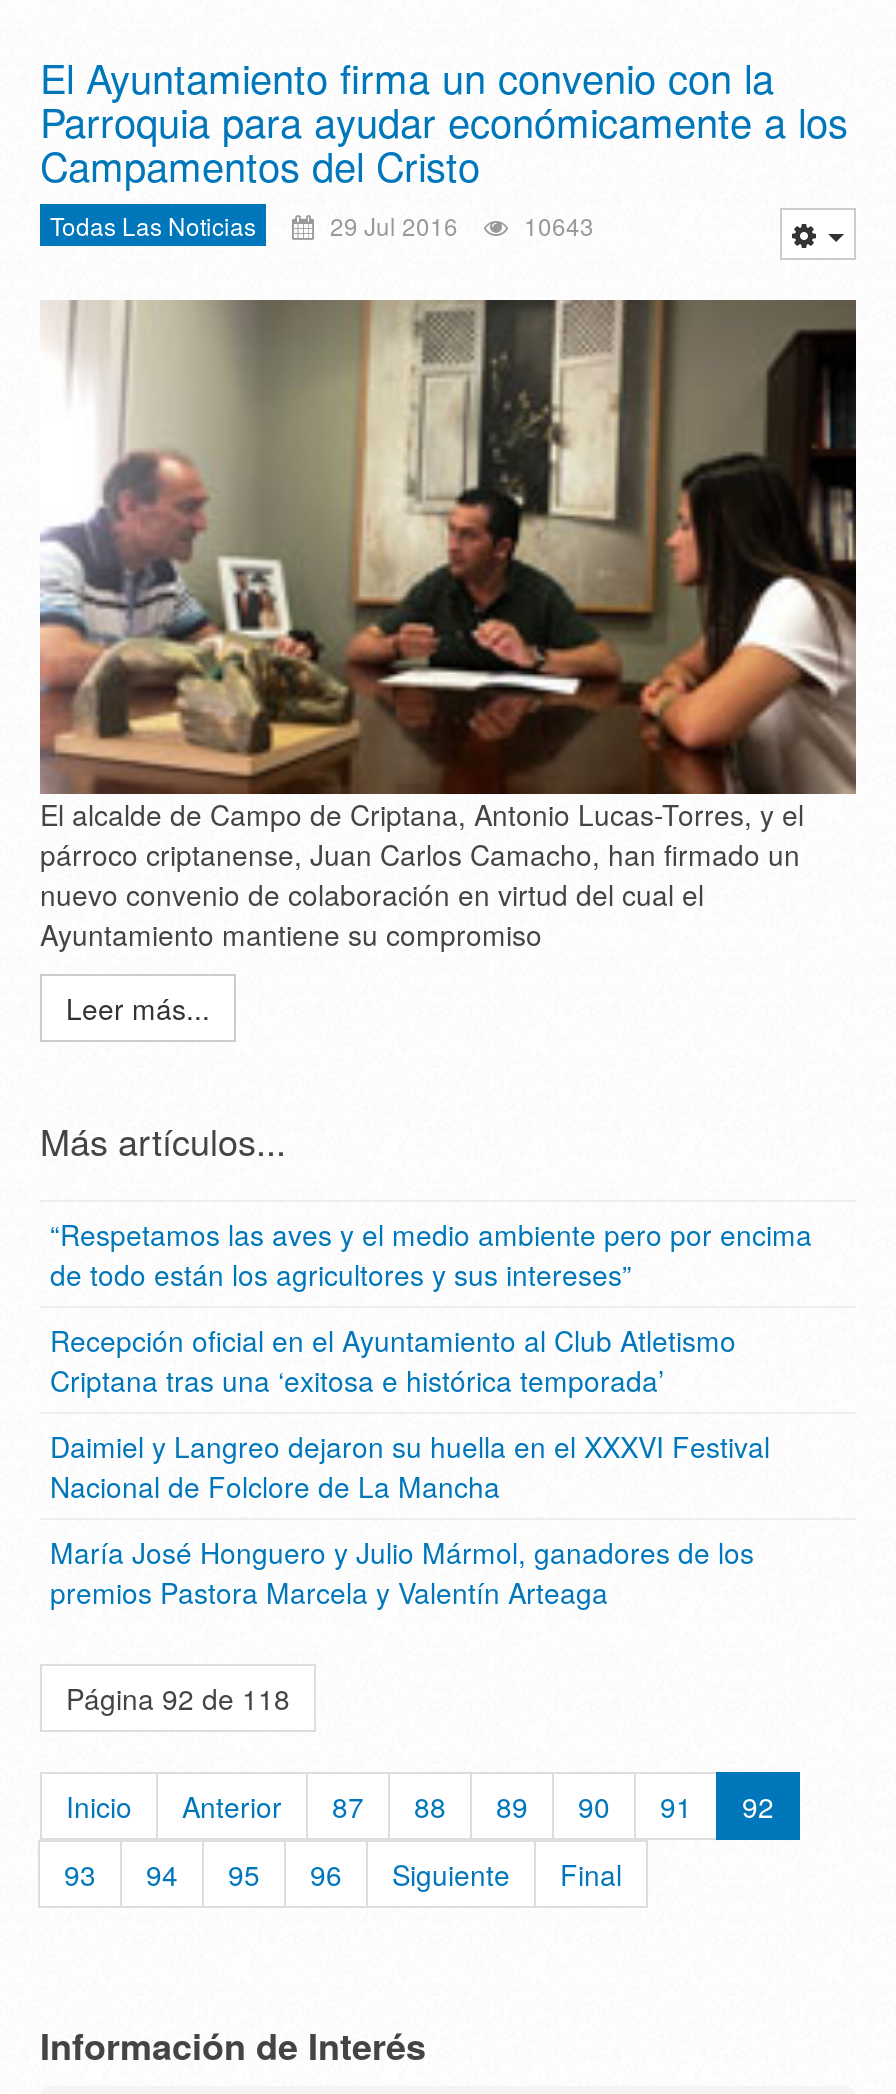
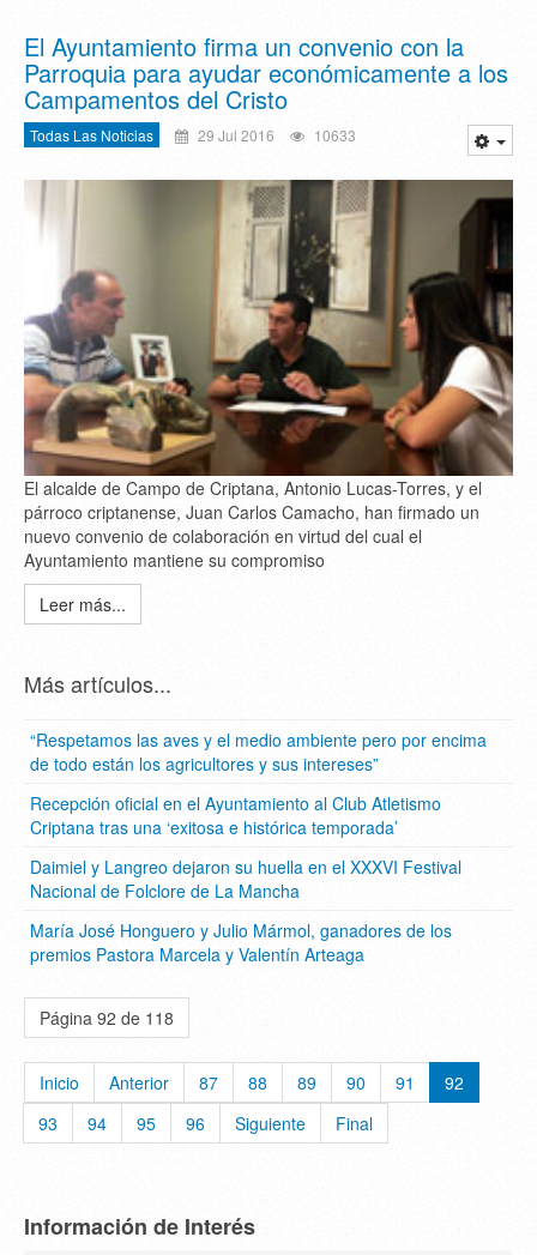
- Todas Las Noticias 29 Jul 2016 10643
+ Todas Las Noticias 29 Jul 2016 10633
